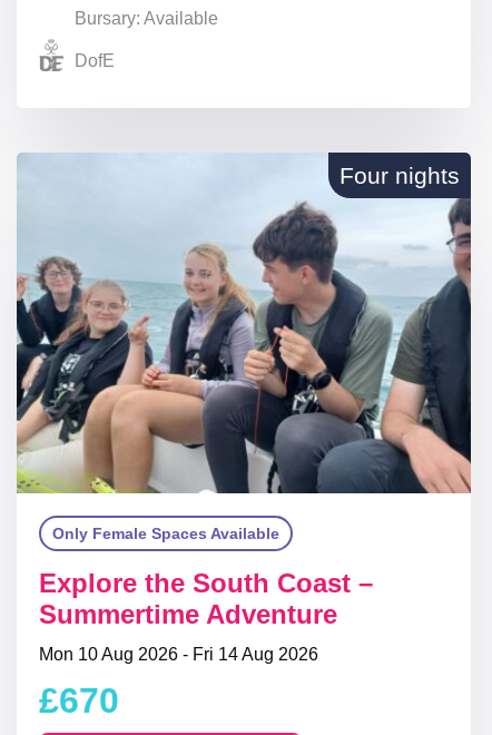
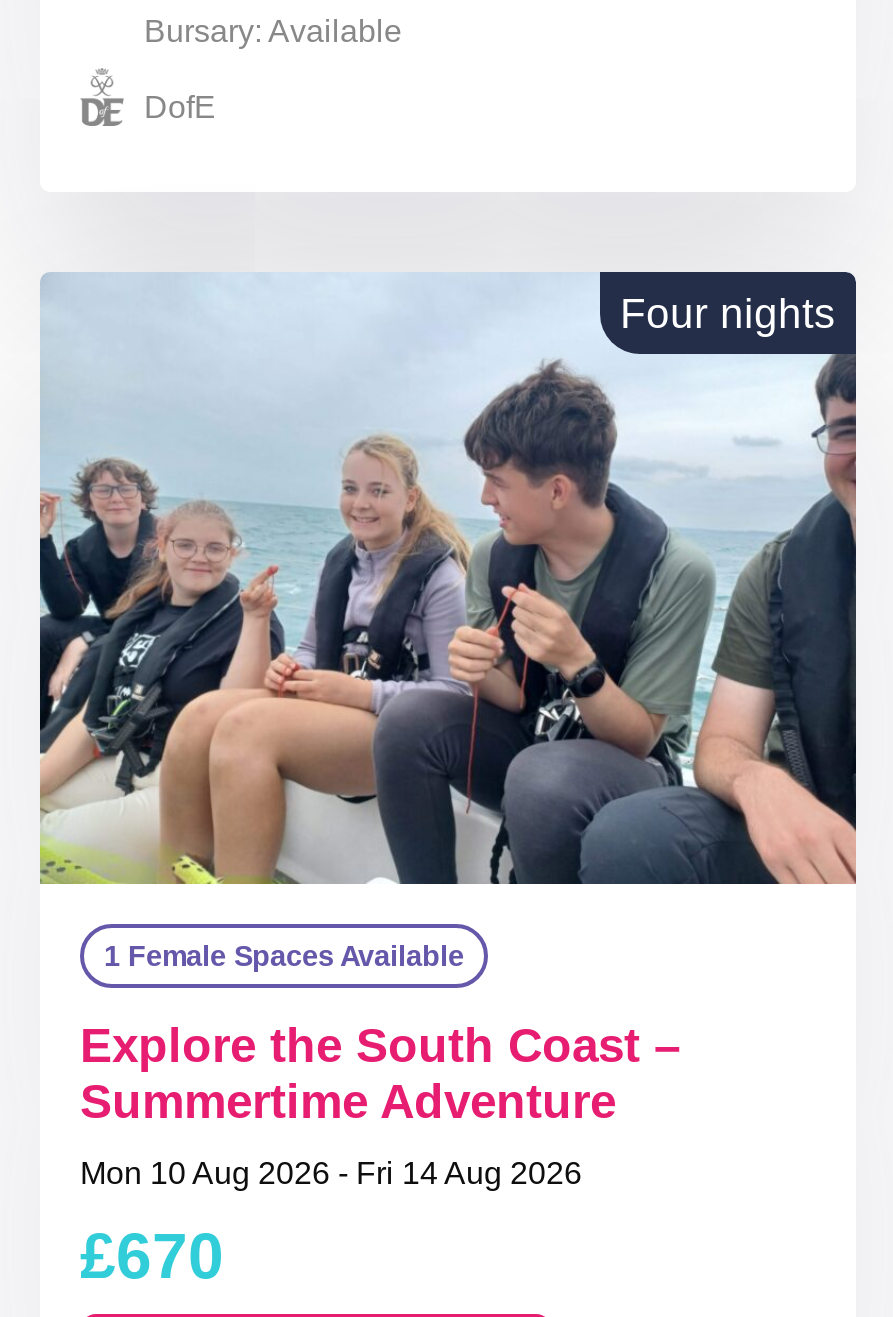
- Only Female Spaces Available
+ 1 Female Spaces Available
